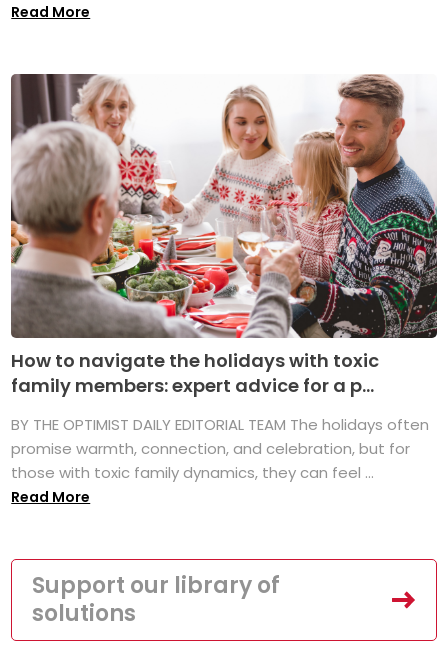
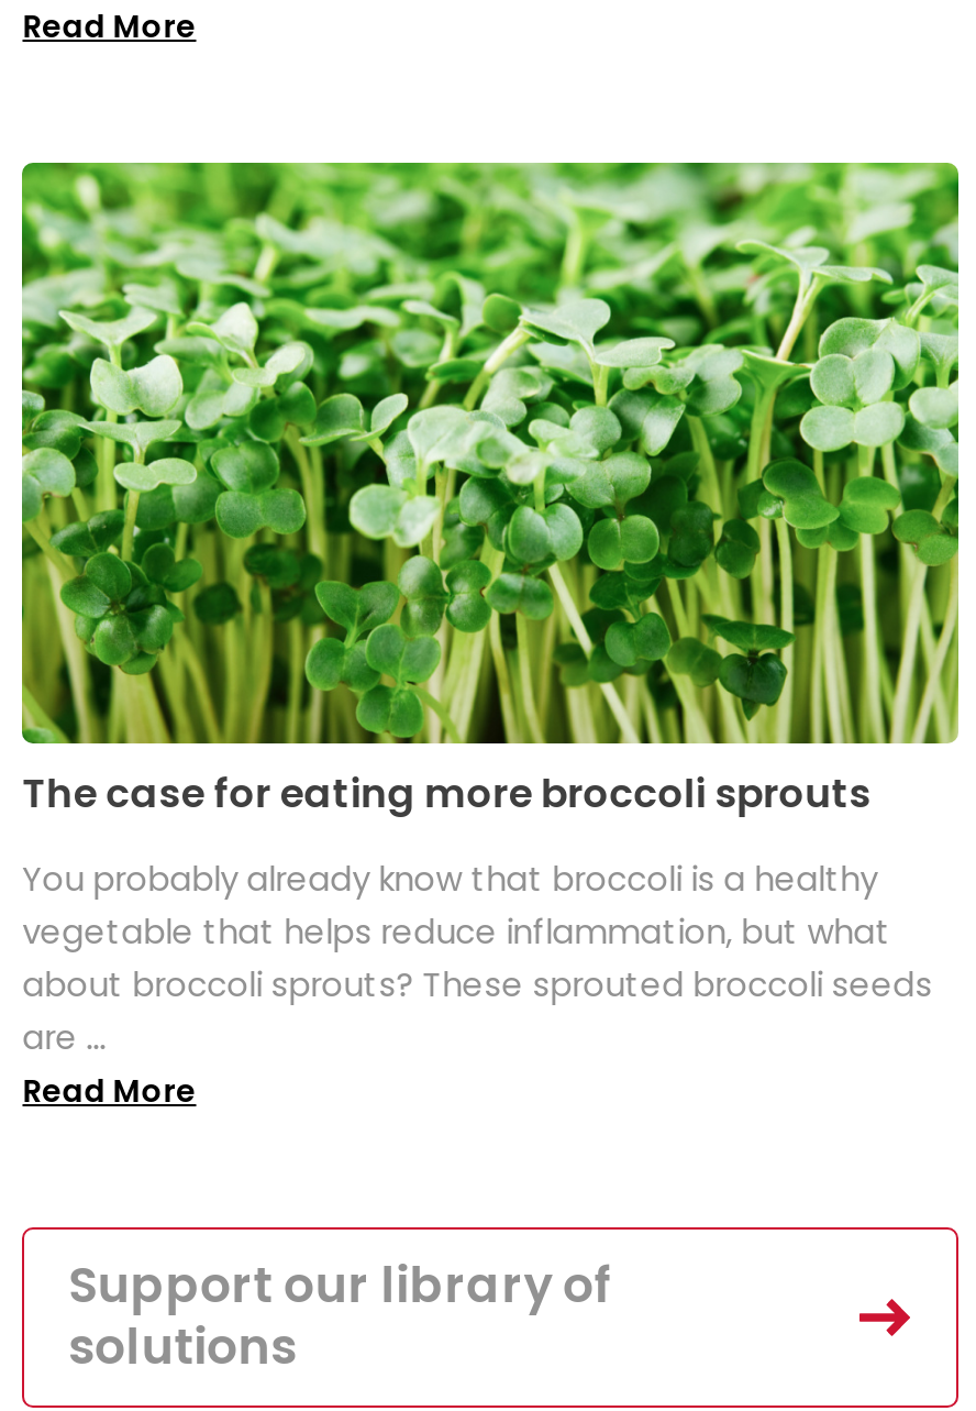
- [image]
- How to navigate the holidays with toxic
- family members: expert advice for a p...
+ [image]
+ The case for eating more broccoli sprouts

- BY THE OPTIMIST DAILY EDITORIAL TEAM The holidays often
- promise warmth, connection, and celebration, but for
- those with toxic family dynamics, they can feel ...
+ You probably already know that broccoli is a healthy
+ vegetable that helps reduce inflammation, but what
+ about broccoli sprouts? These sprouted broccoli seeds
+ are ...
